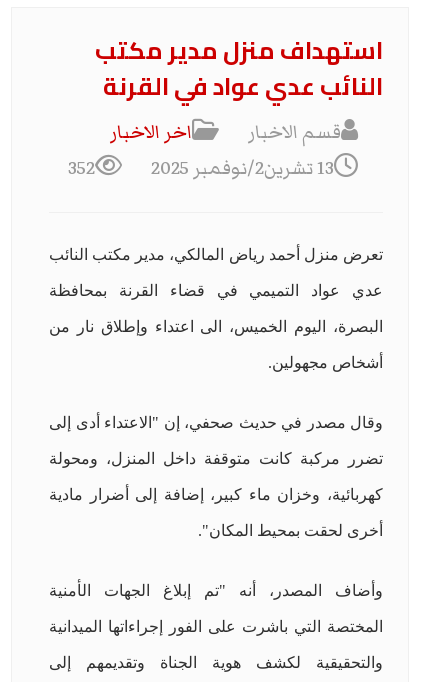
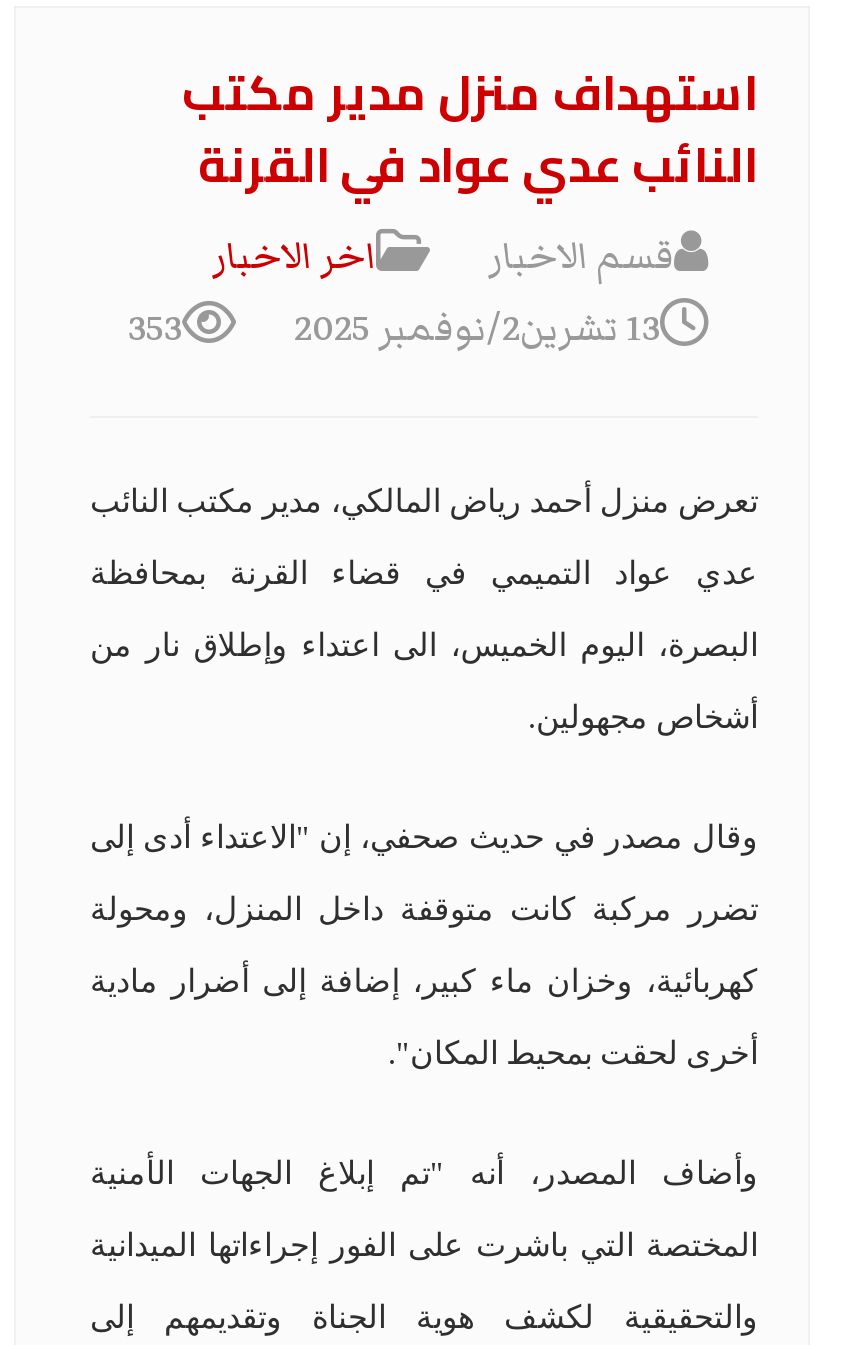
- 352
+ 353
